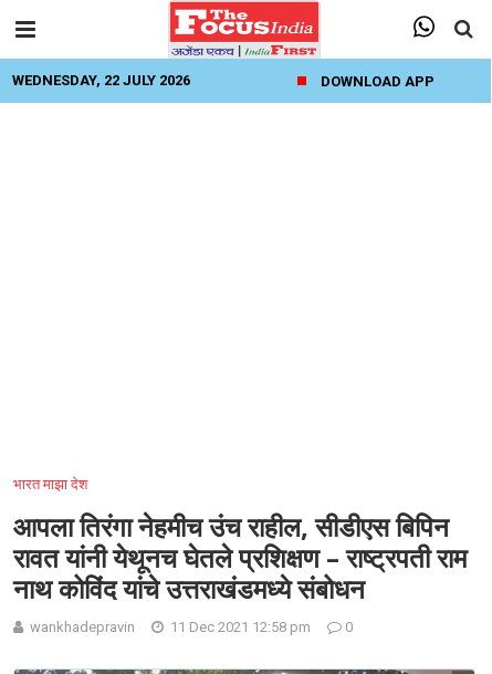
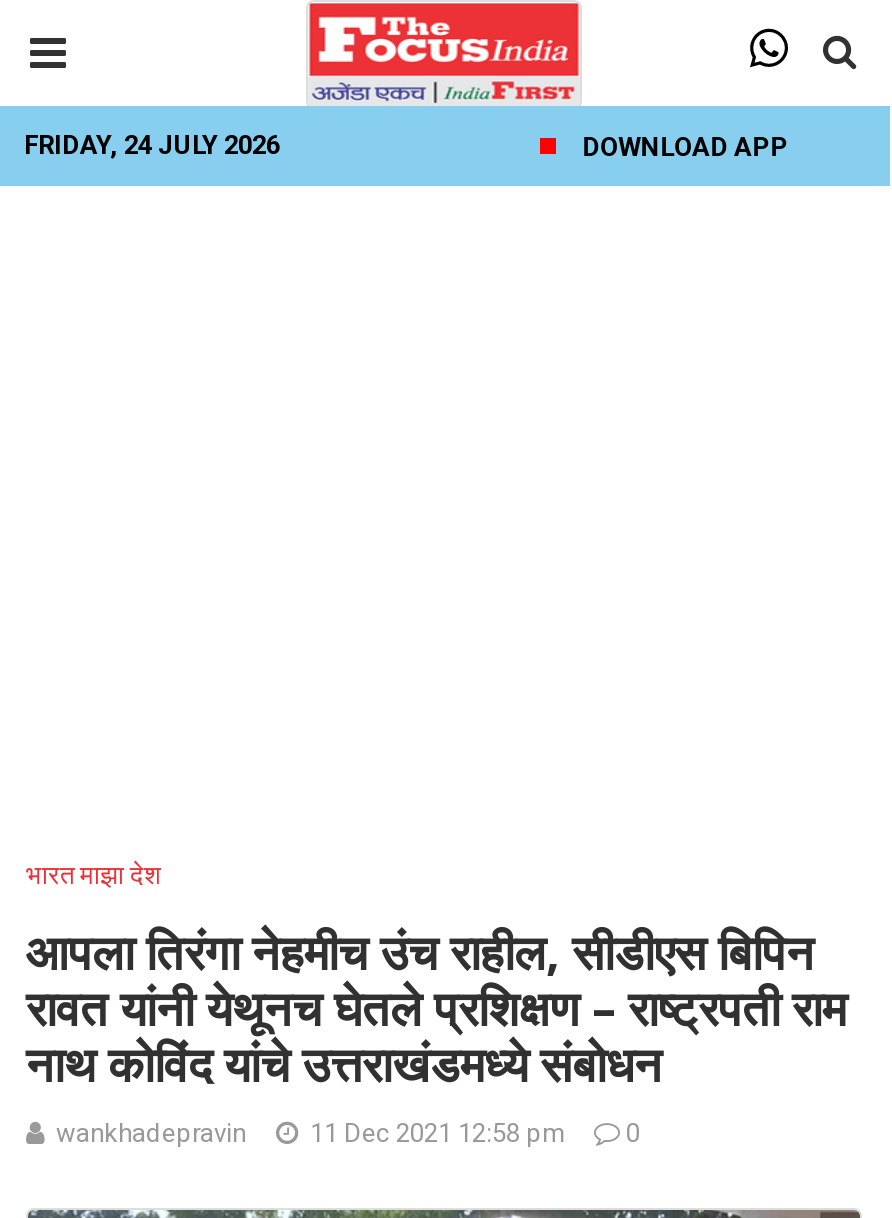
- WEDNESDAY, 22 JULY 2026
+ FRIDAY, 24 JULY 2026
